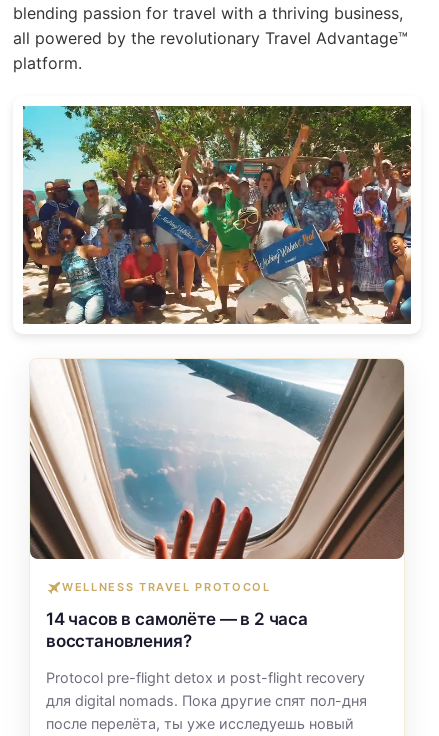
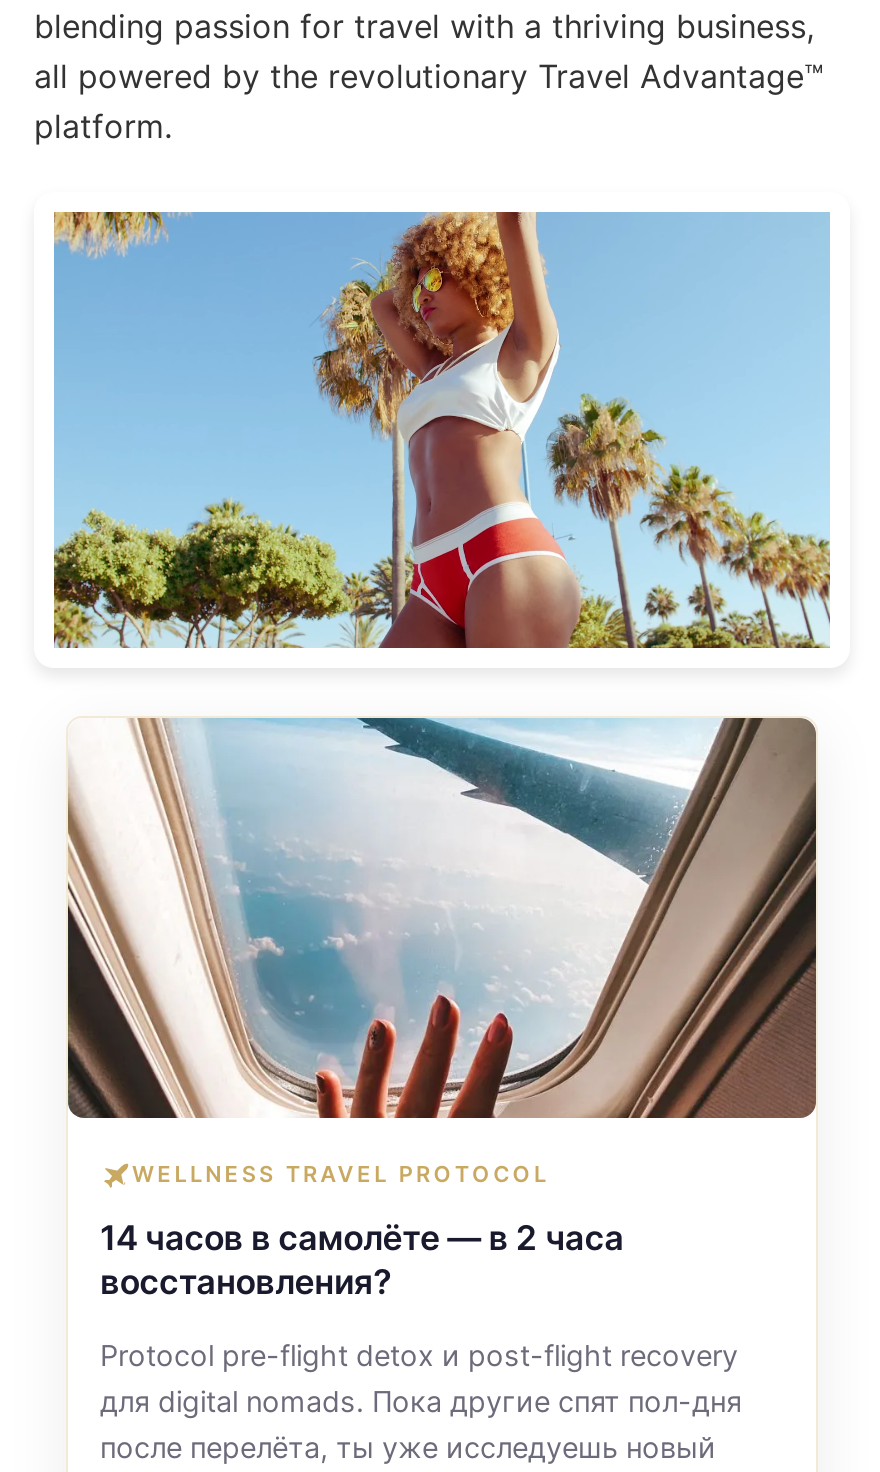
- [image]
+ [image]
